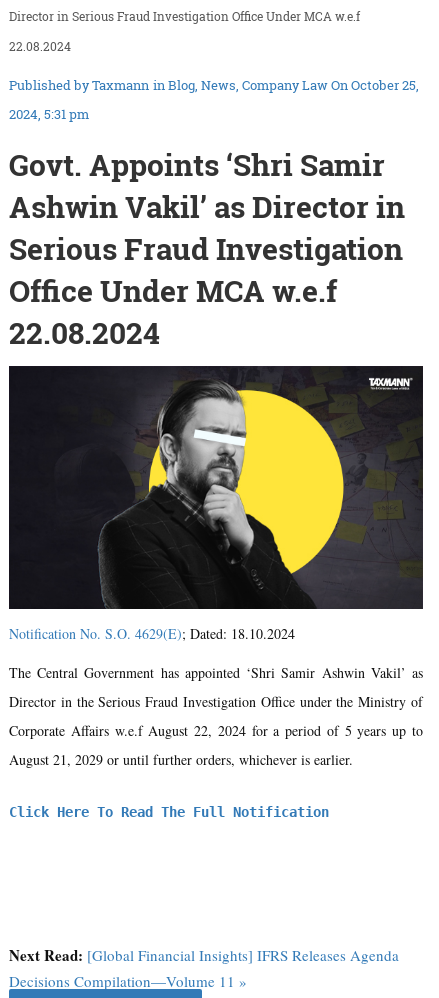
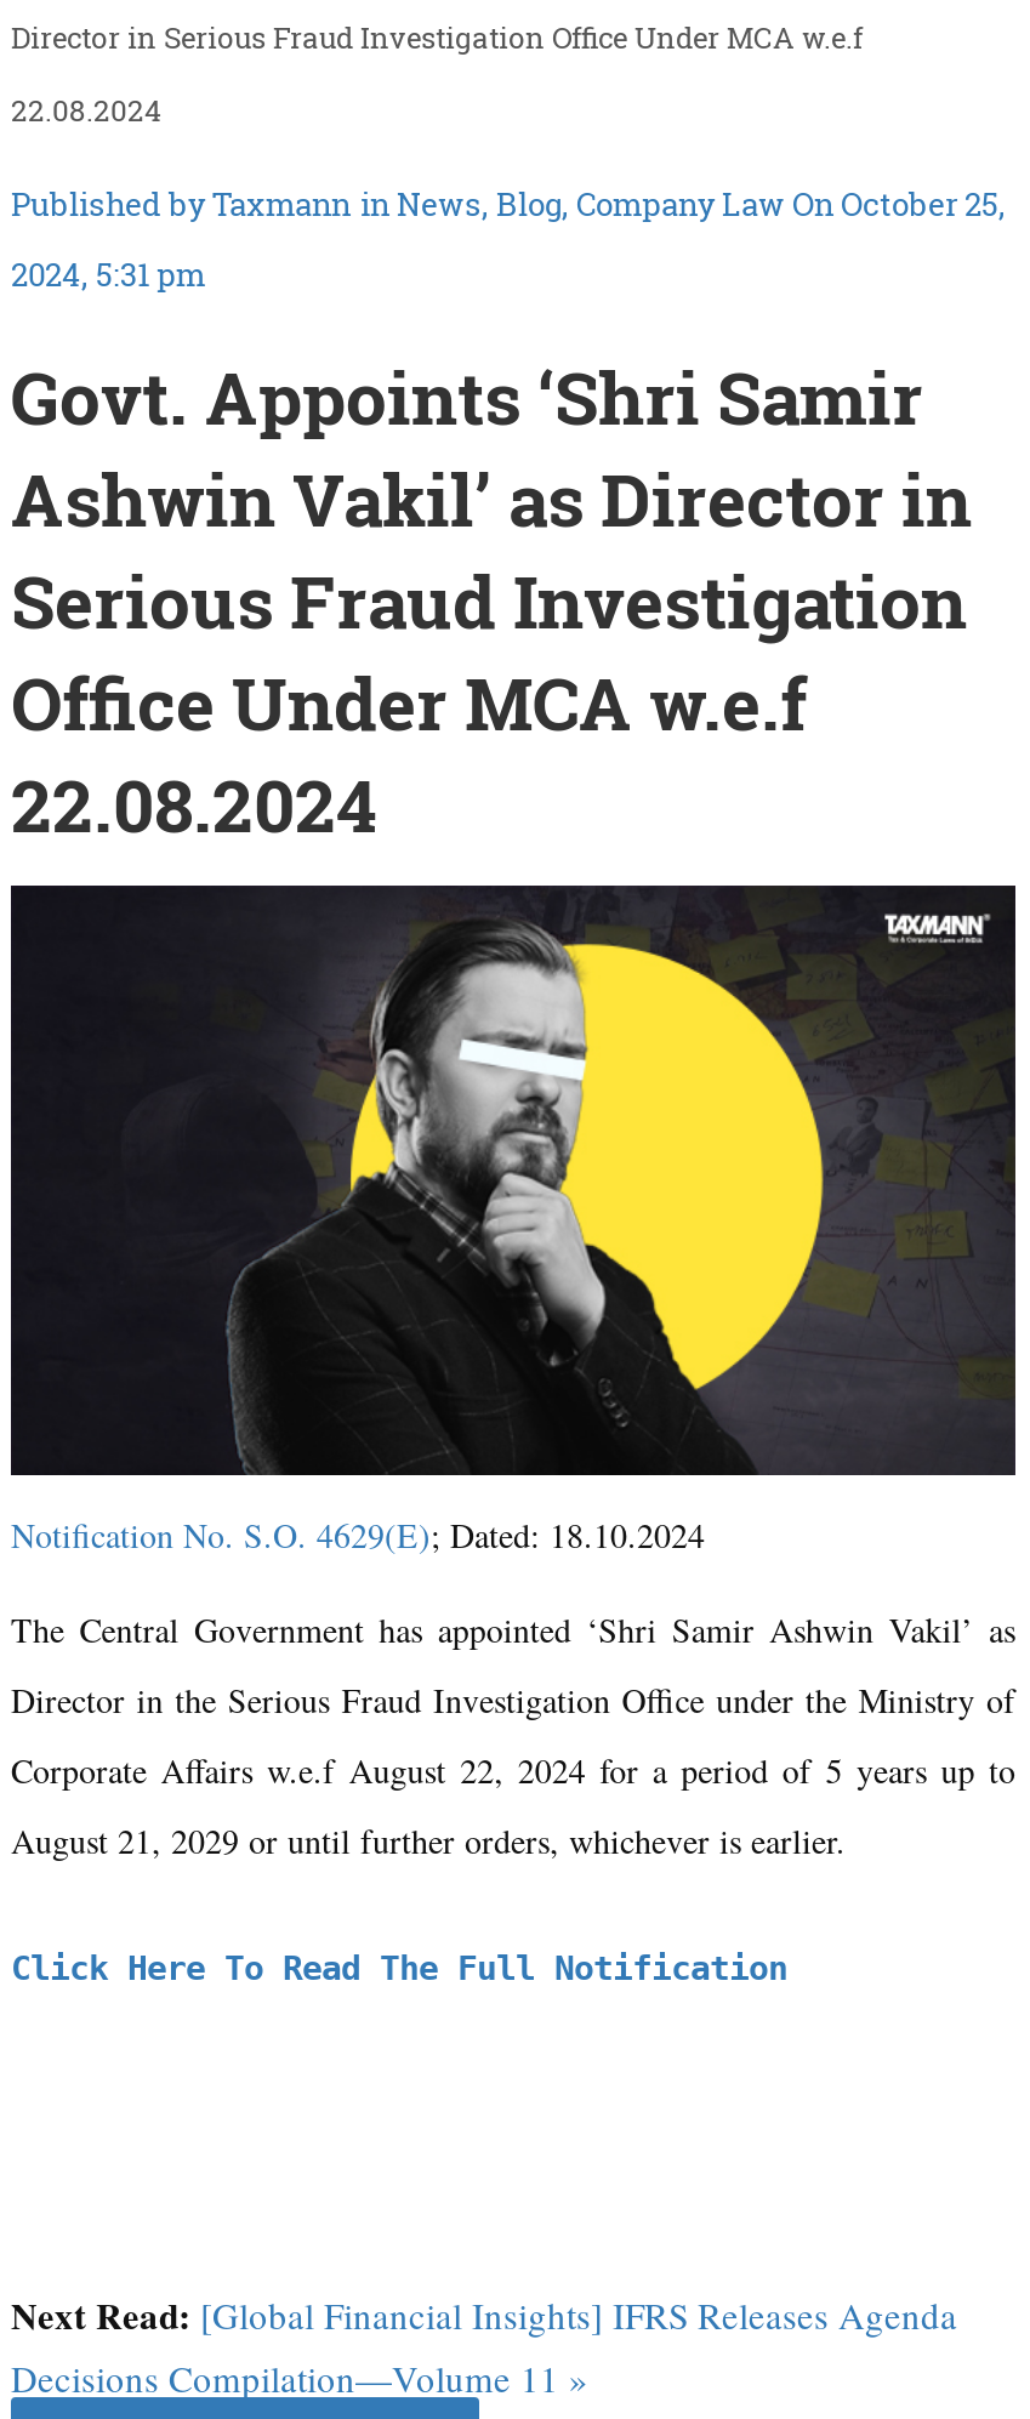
- Taxmann in Blog News Company Law On October 25,
+ Taxmann in News Blog Company Law On October 25,
